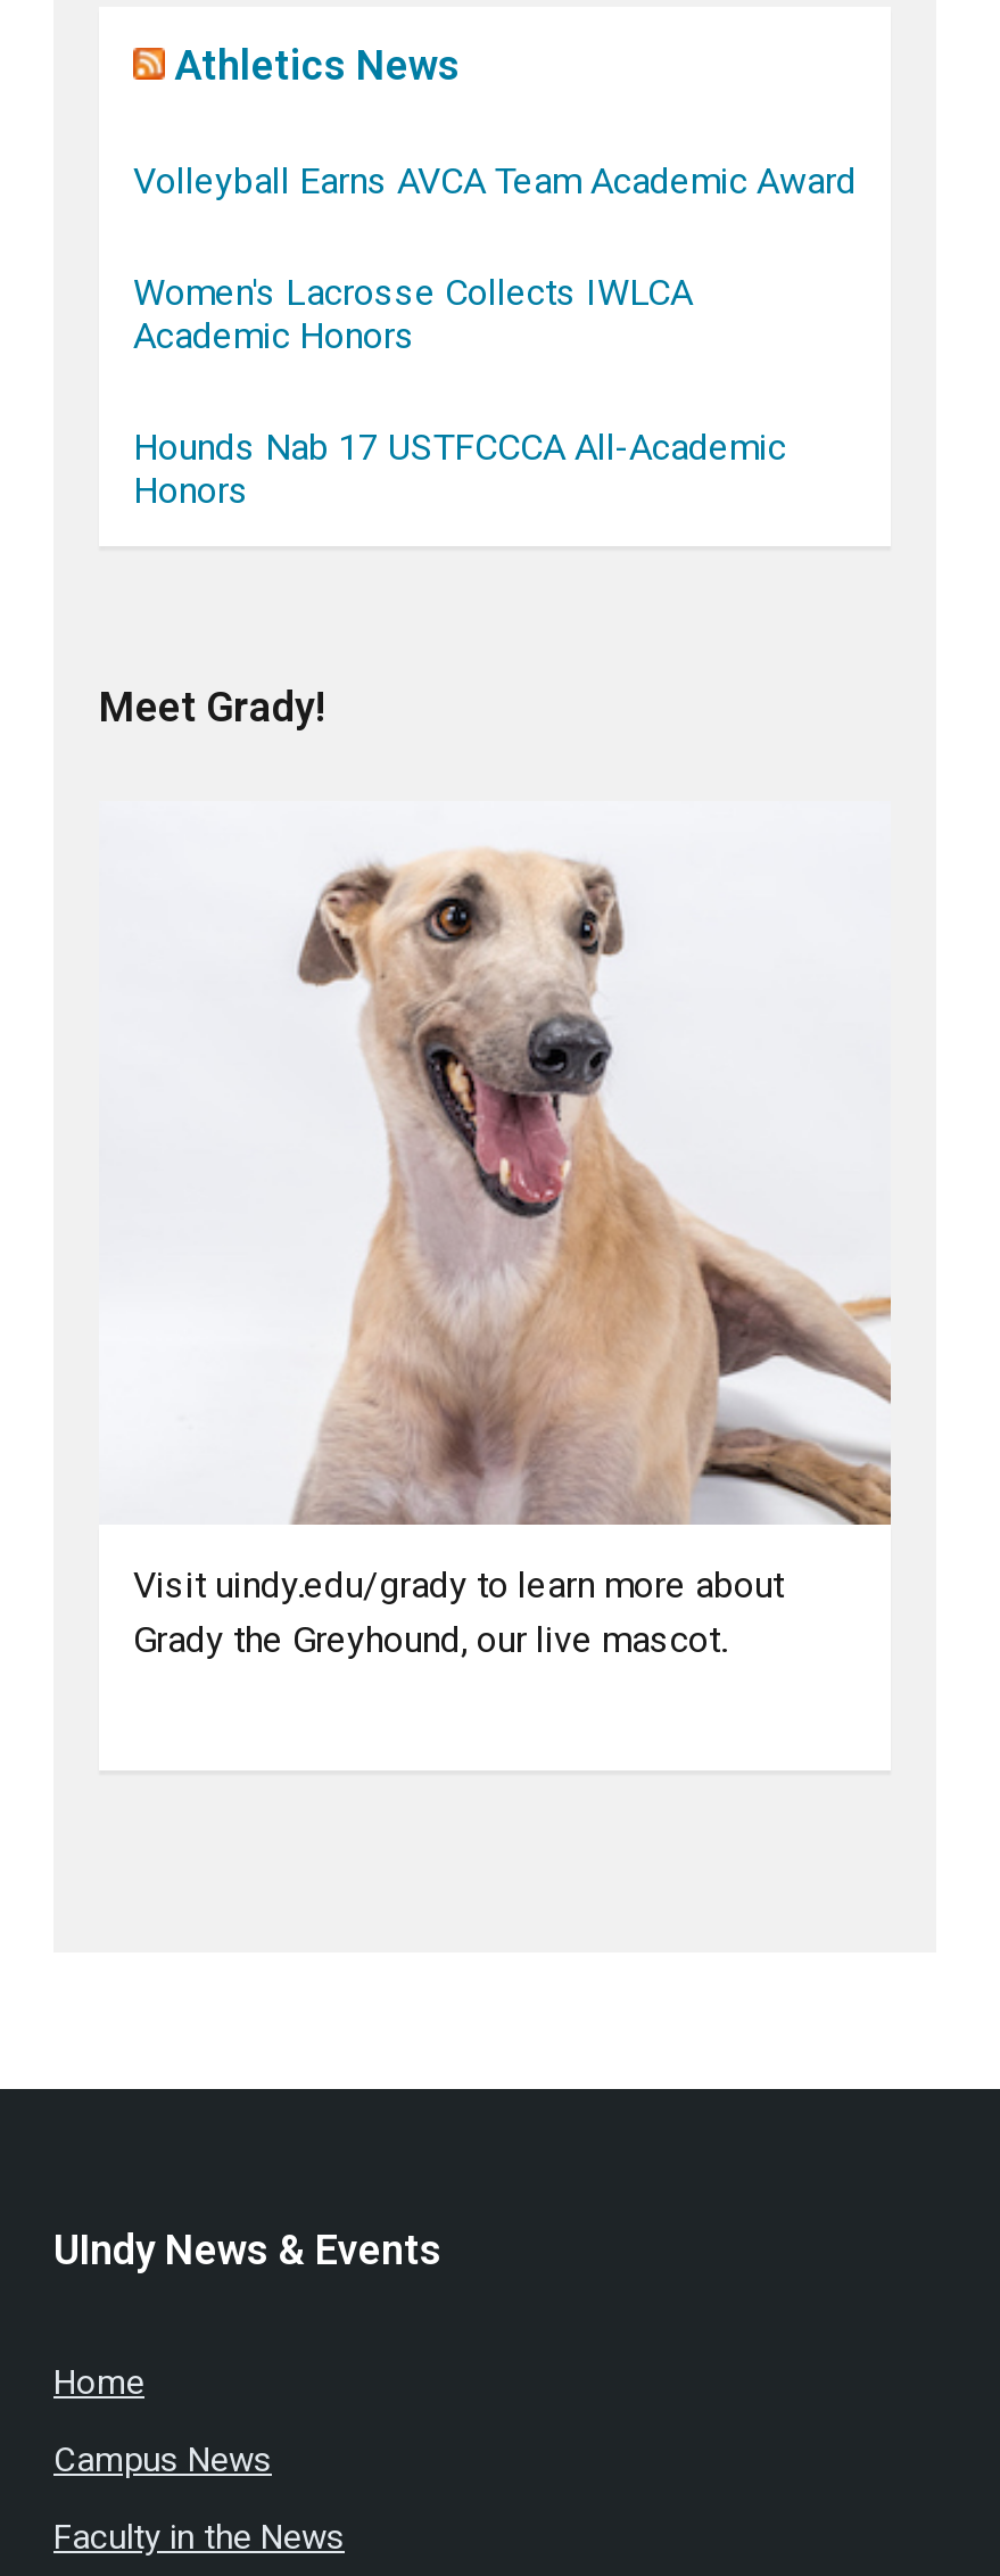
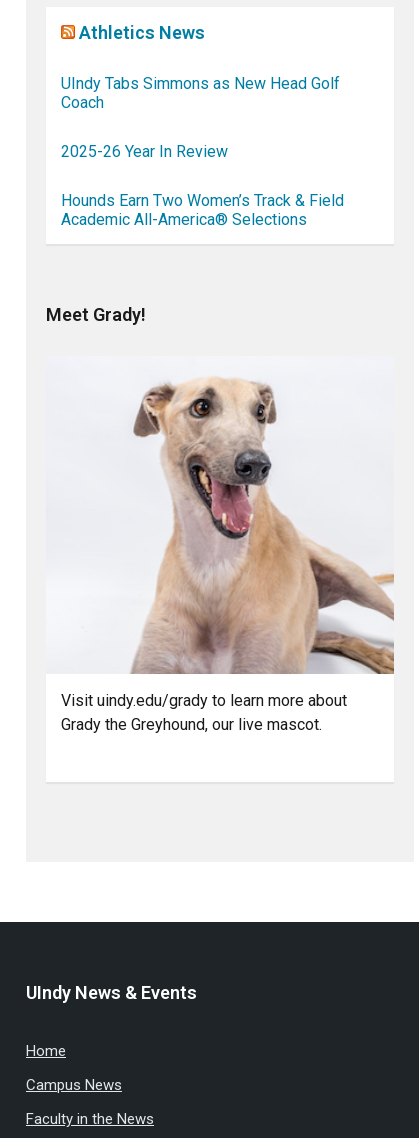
- Volleyball Earns AVCA Team Academic Award
+ UIndy Tabs Simmons as New Head Golf
+ Coach

- Women's Lacrosse Collects IWLCA
- Academic Honors
+ 2025-26 Year In Review

- Hounds Nab 17 USTFCCCA All-Academic
- Honors
+ Hounds Earn Two Women’s Track & Field
+ Academic All-America® Selections
